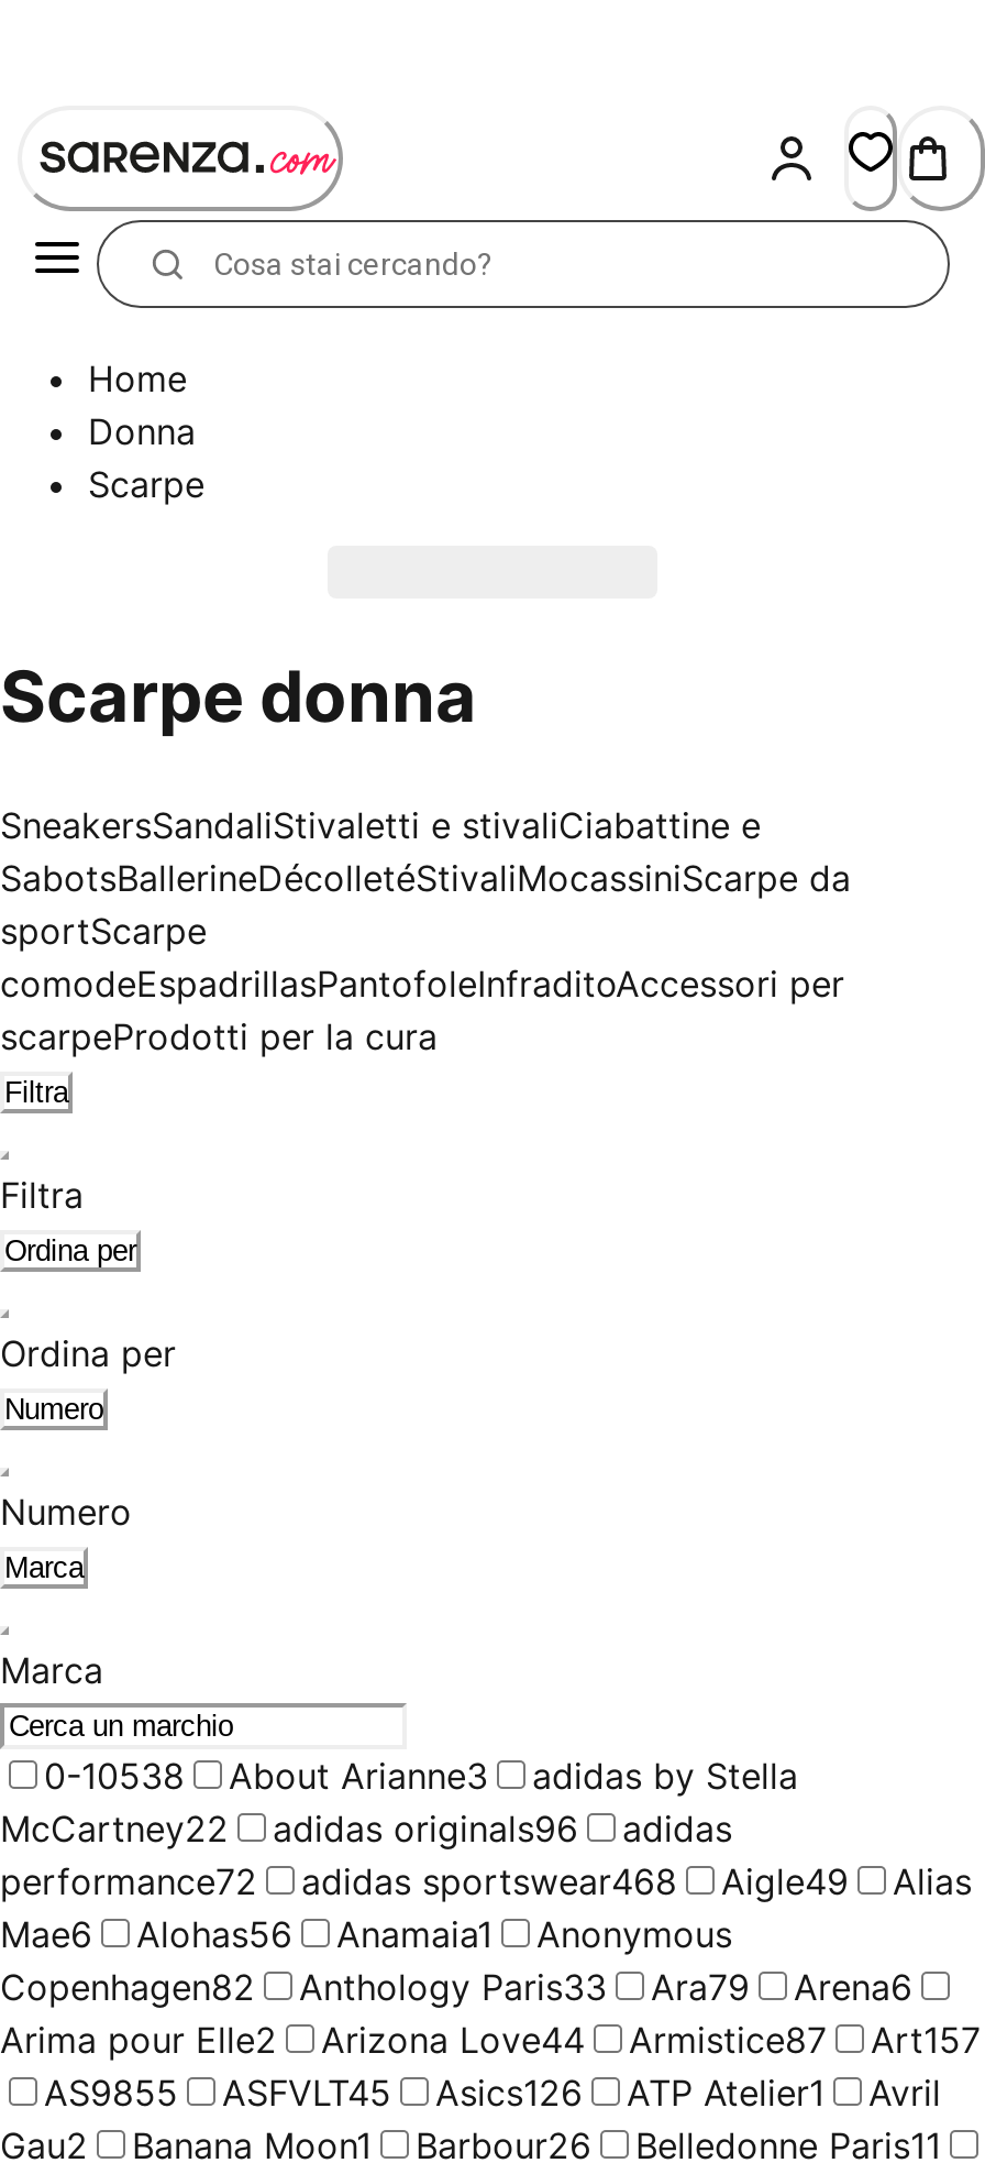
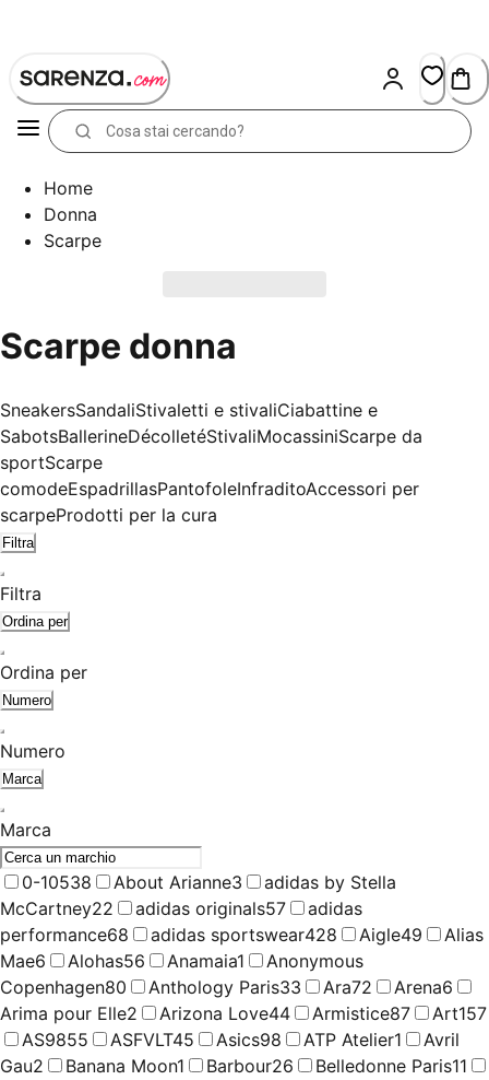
- adidas originals96
+ adidas originals57

- performance72
+ performance68

- adidas sportswear468
+ adidas sportswear428

- Copenhagen82
+ Copenhagen80

- Ara79
+ Ara72

- AS9855 ASFVLT45 Asics126 ATP Atelier1 Avril
+ AS9855 ASFVLT45 Asics98 ATP Atelier1 Avril
